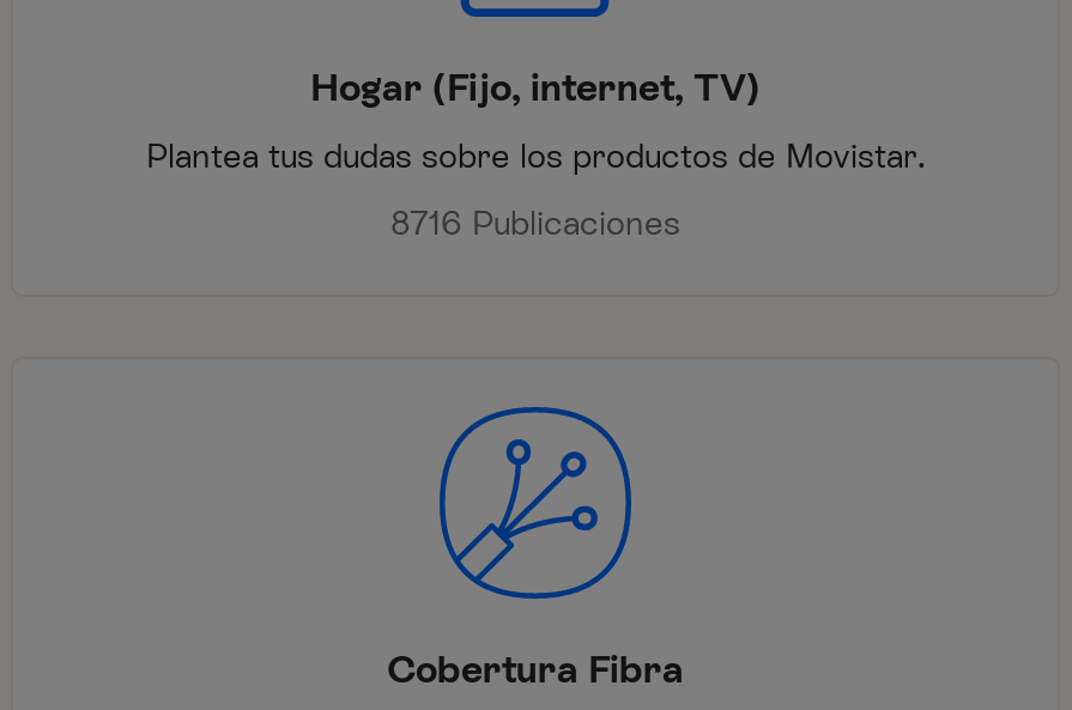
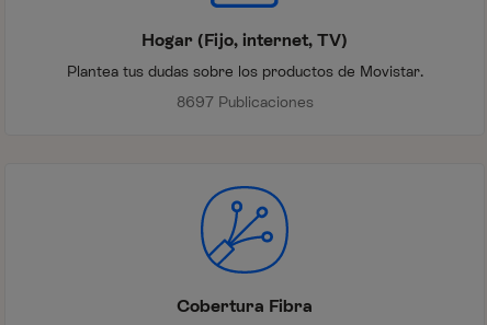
- 8716 Publicaciones
+ 8697 Publicaciones
